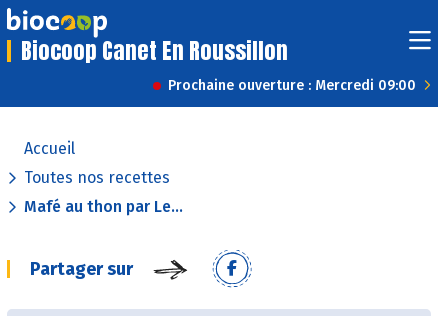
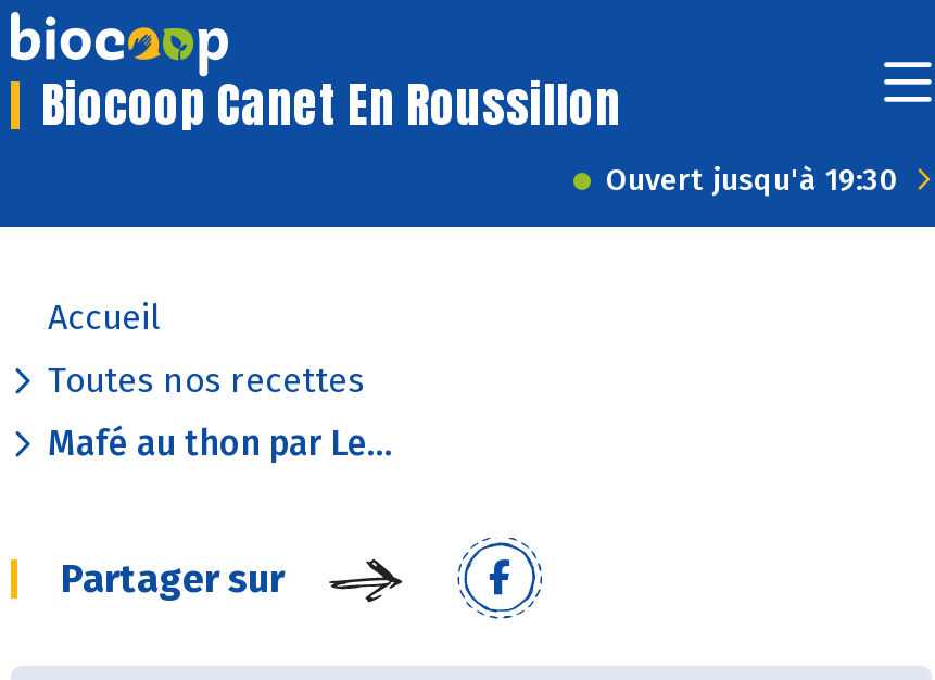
- Prochaine ouverture : Mercredi 09:00
+ Ouvert jusqu'à 19:30
